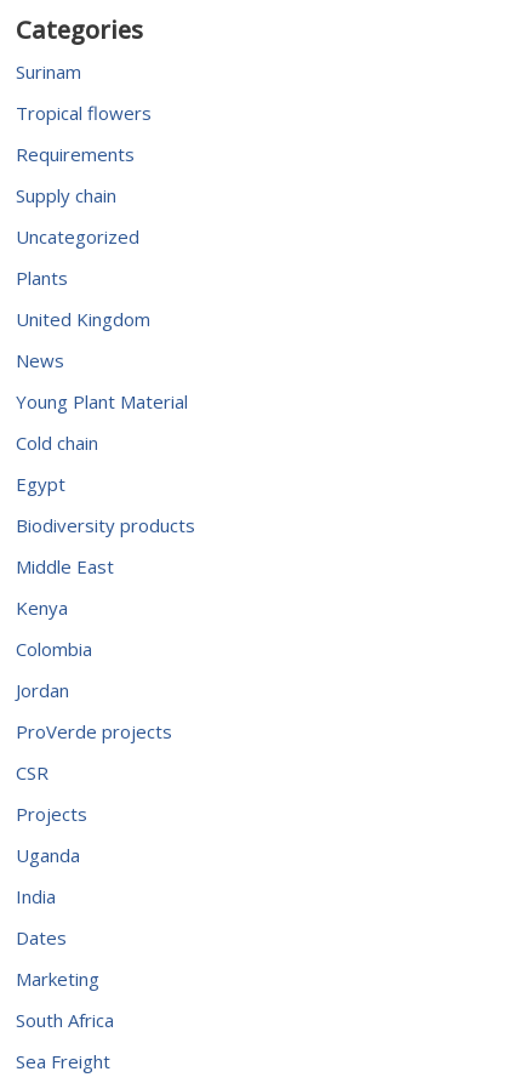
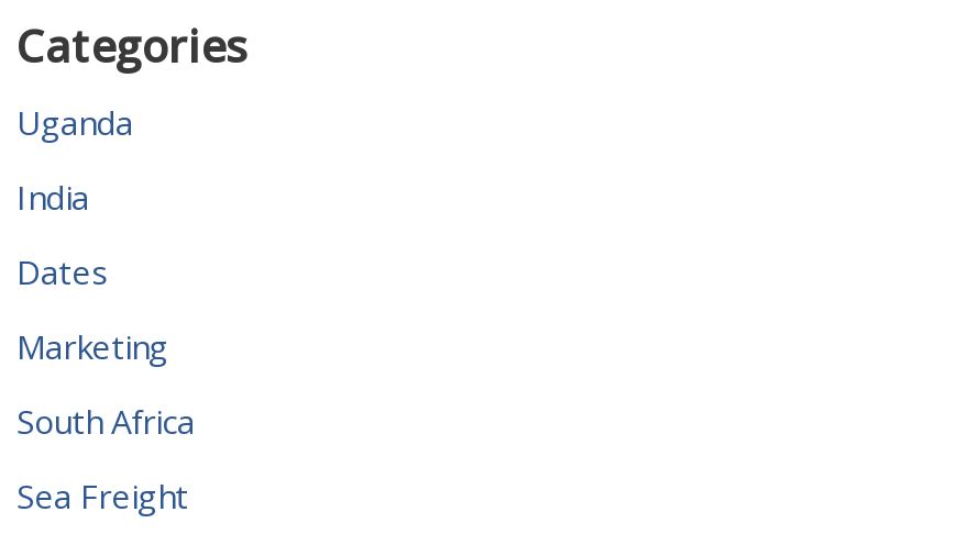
- Surinam
- Tropical flowers
- Requirements
- Supply chain
- Uncategorized
- Plants
- United Kingdom
- News
- Young Plant Material
- Cold chain
- Egypt
- Biodiversity products
- Middle East
- Kenya
- Colombia
- Jordan
- ProVerde projects
- CSR
- Projects
